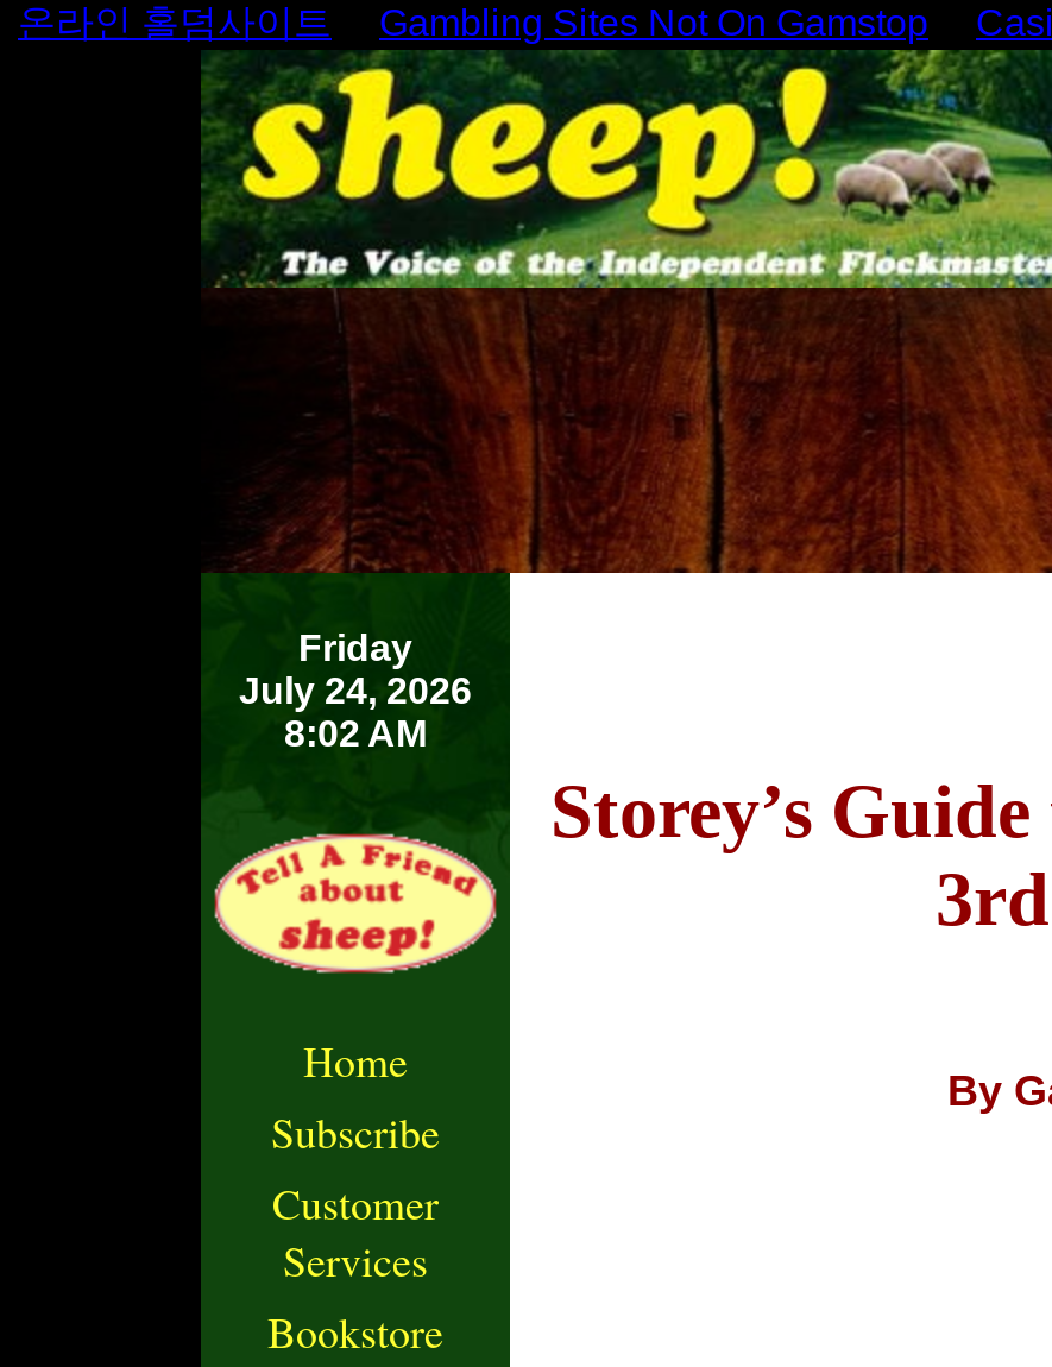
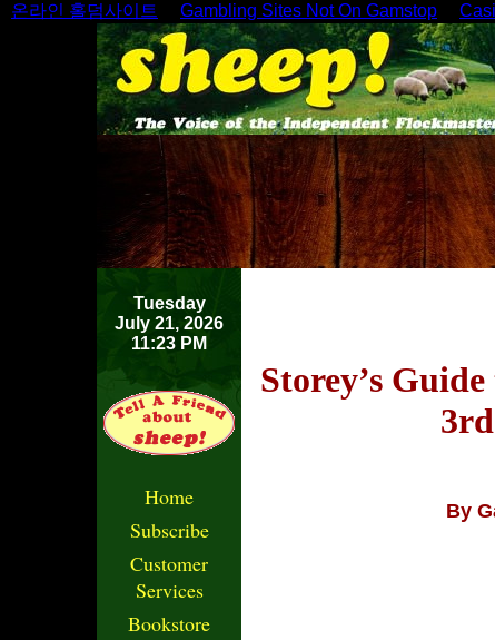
- Friday
- July 24, 2026
- 8:02 AM
+ Tuesday
+ July 21, 2026
+ 11:23 PM
